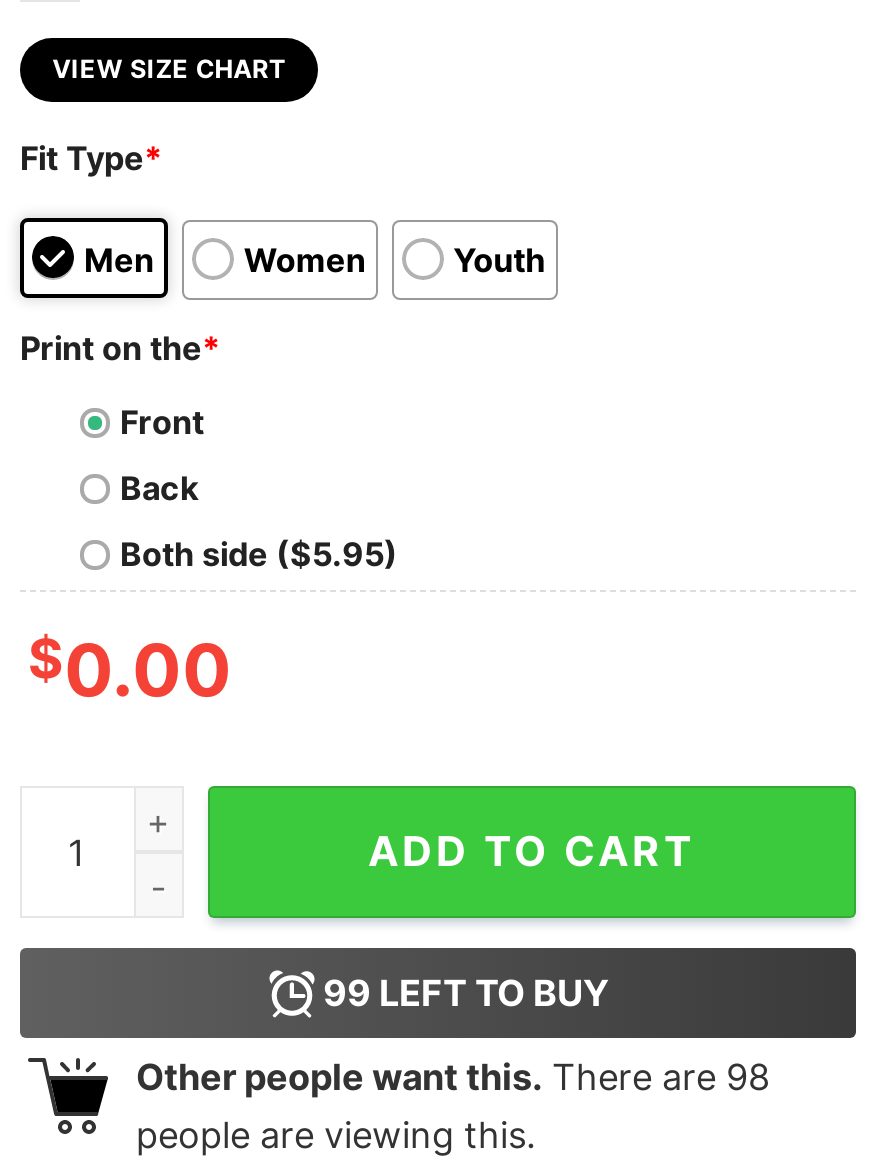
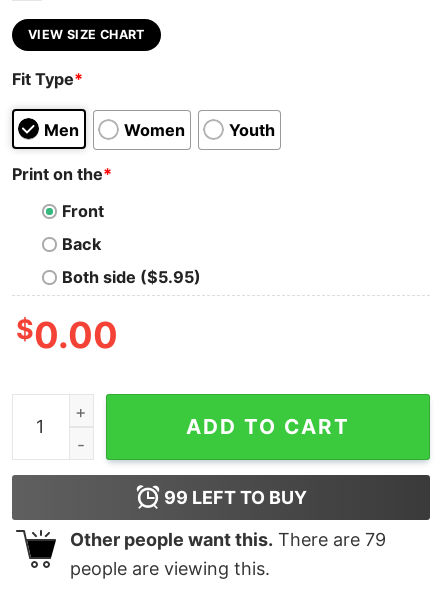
- Other people want this. There are 98
+ Other people want this. There are 79
